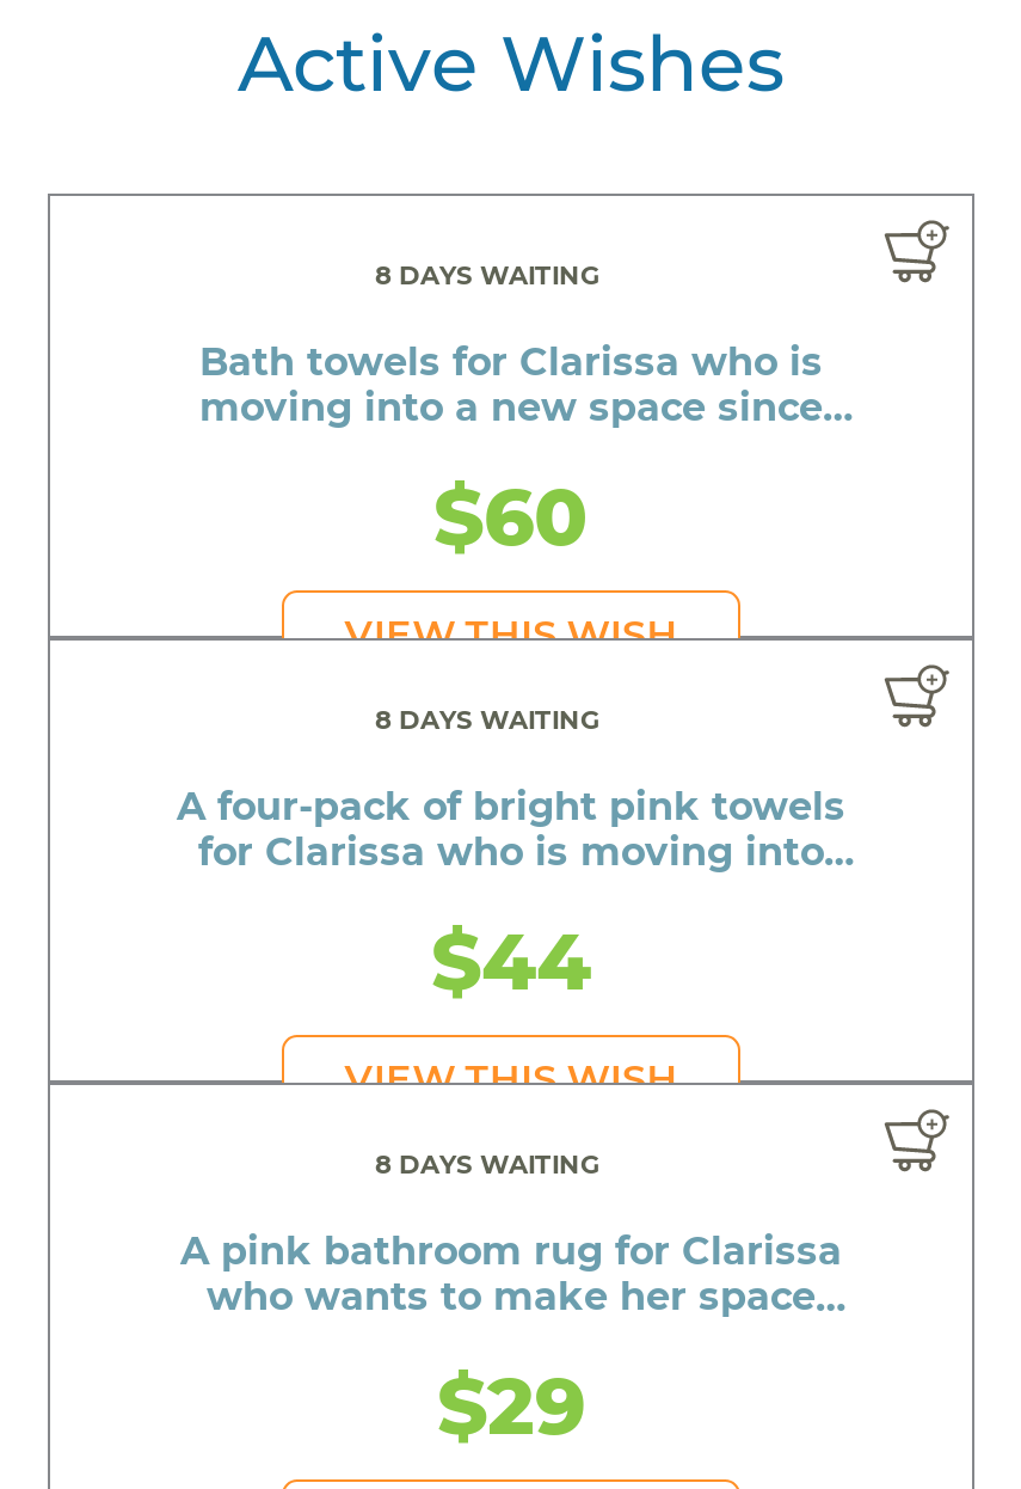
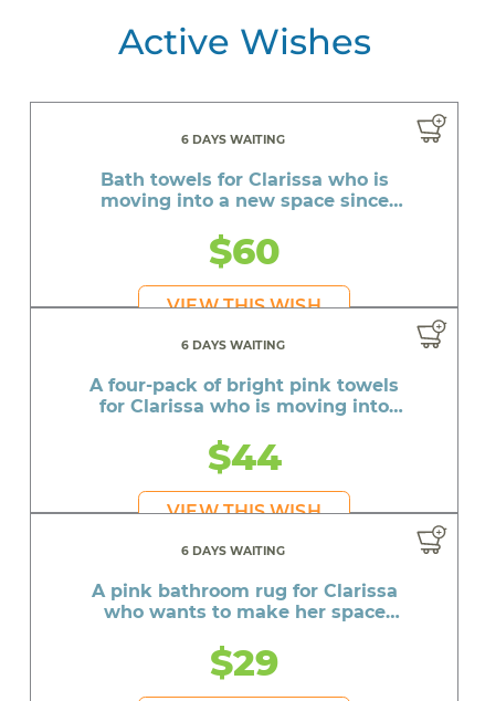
- 8 DAYS WAITING
+ 6 DAYS WAITING

- 8 DAYS WAITING
+ 6 DAYS WAITING

- 8 DAYS WAITING
+ 6 DAYS WAITING
